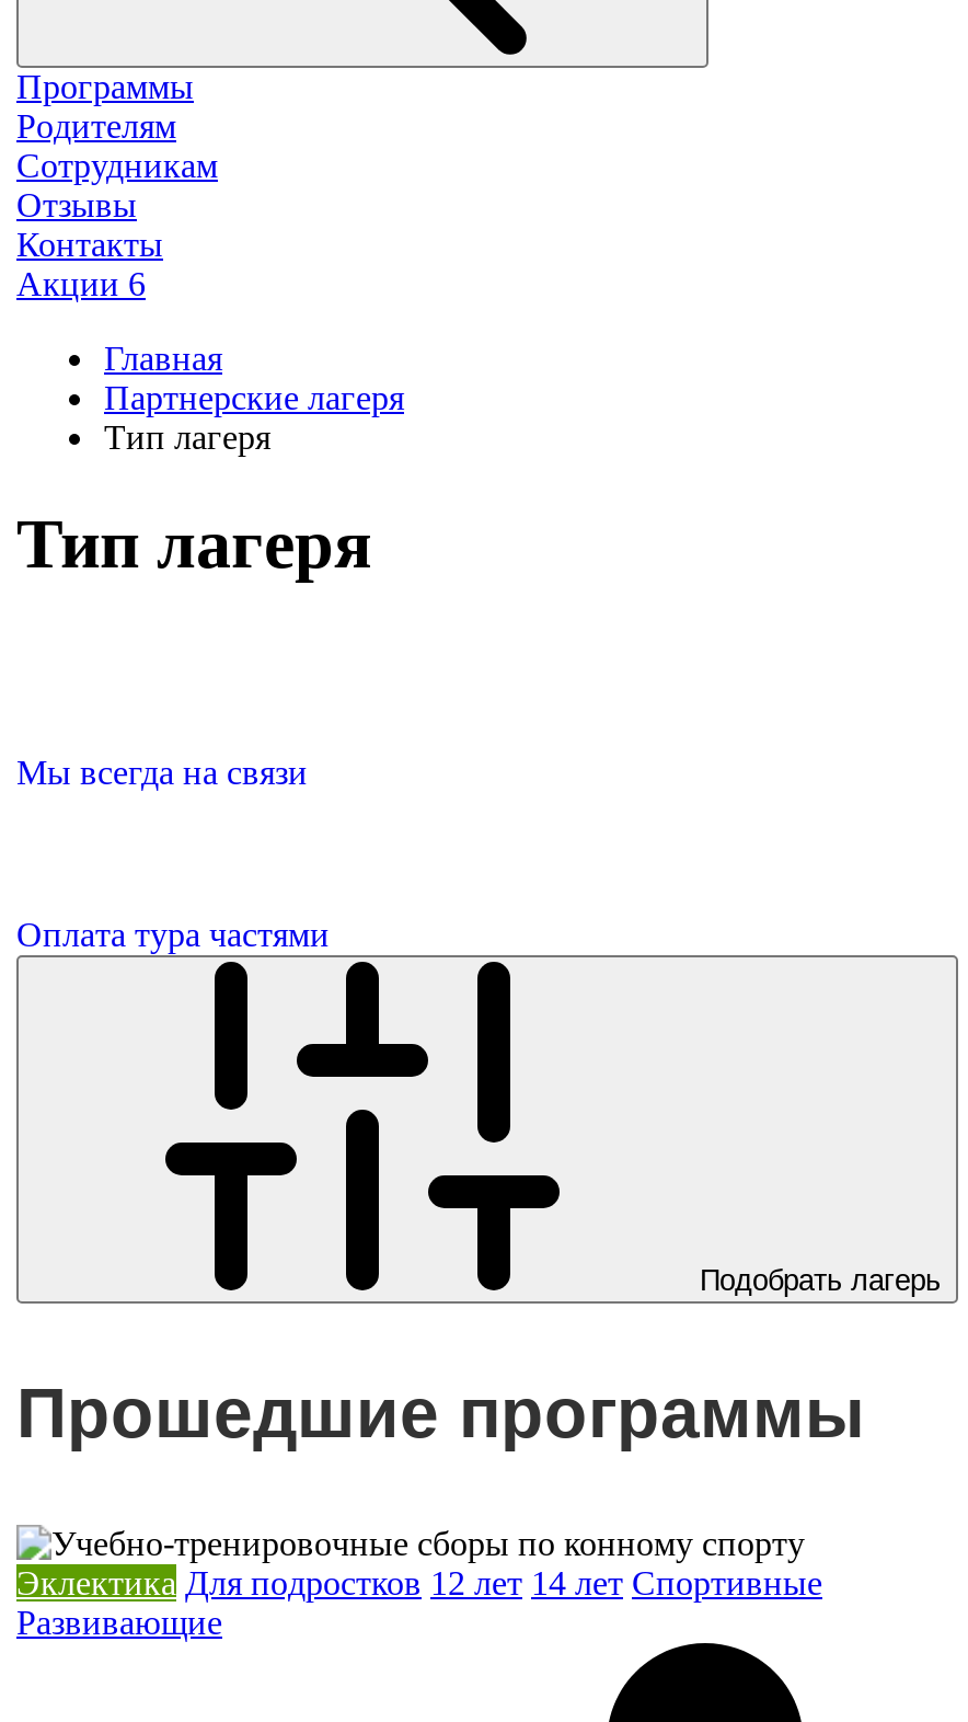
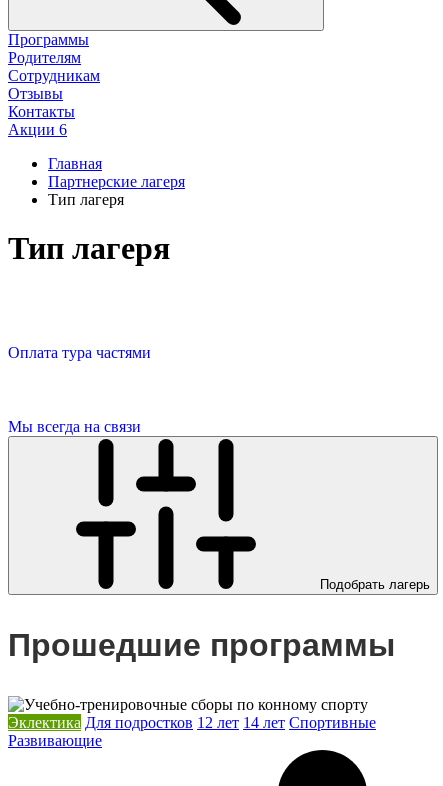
moved down: Мы всегда на связи

moved up: Оплата тура частями
